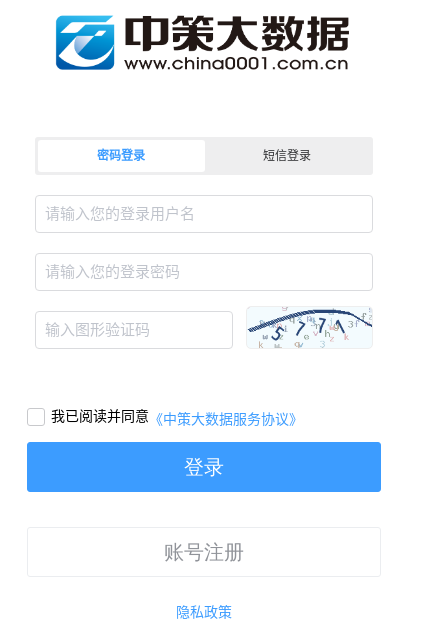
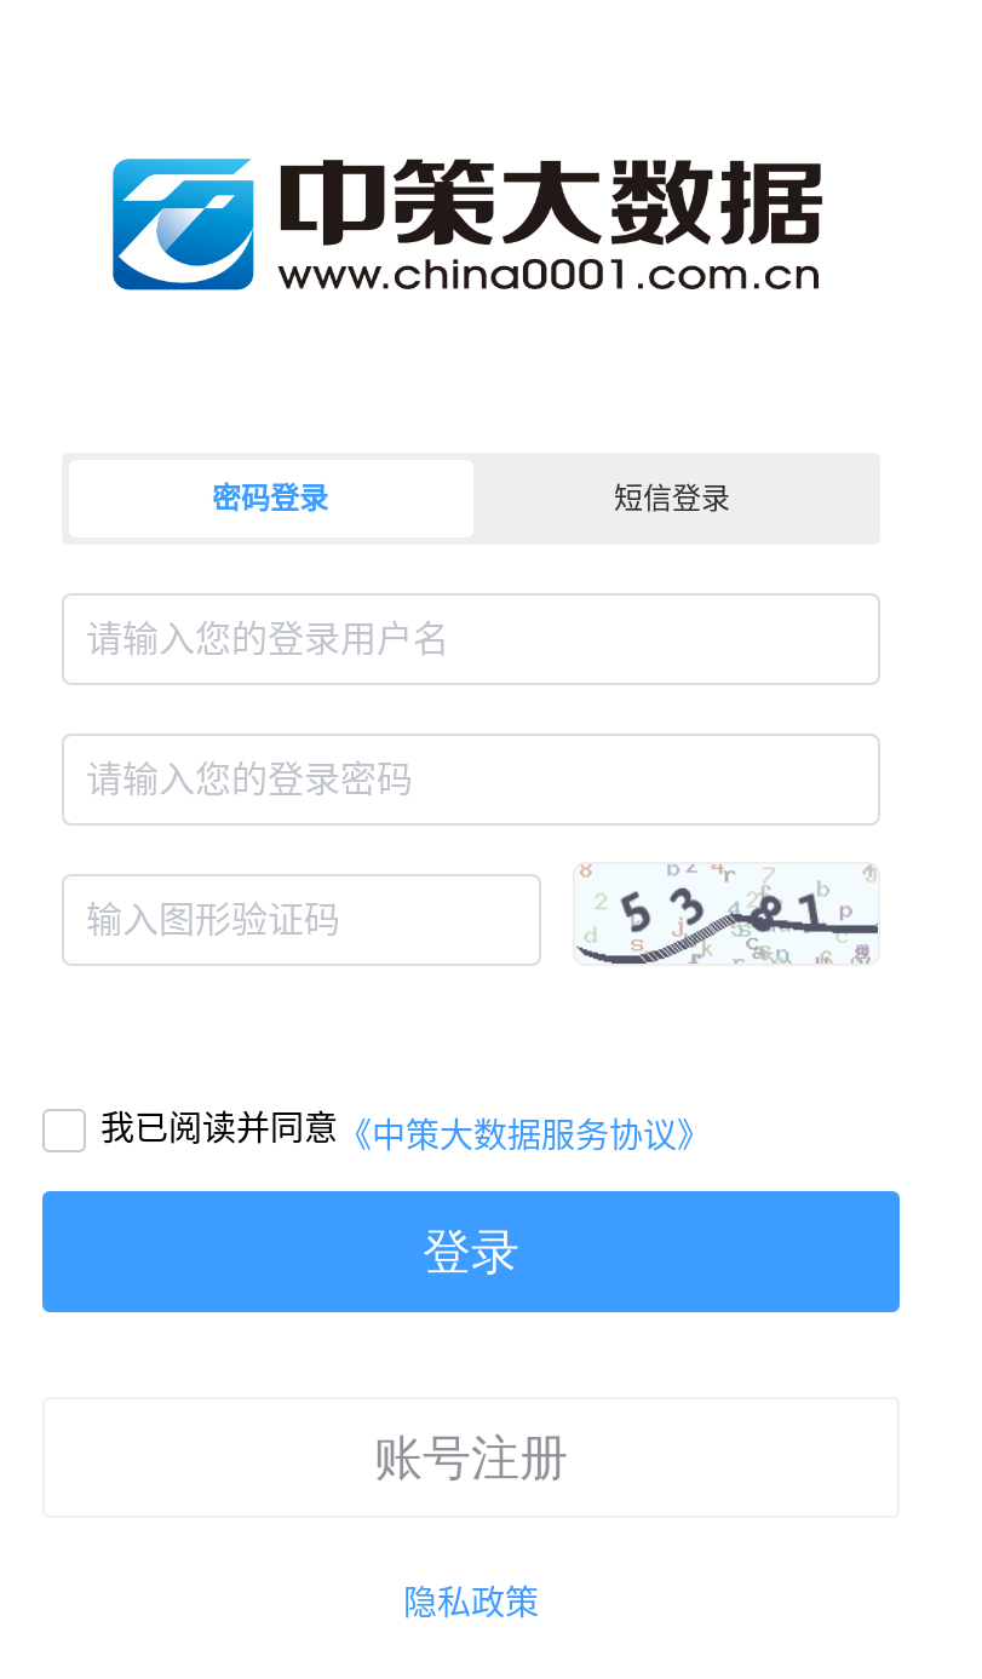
- [image]
+ [image]
